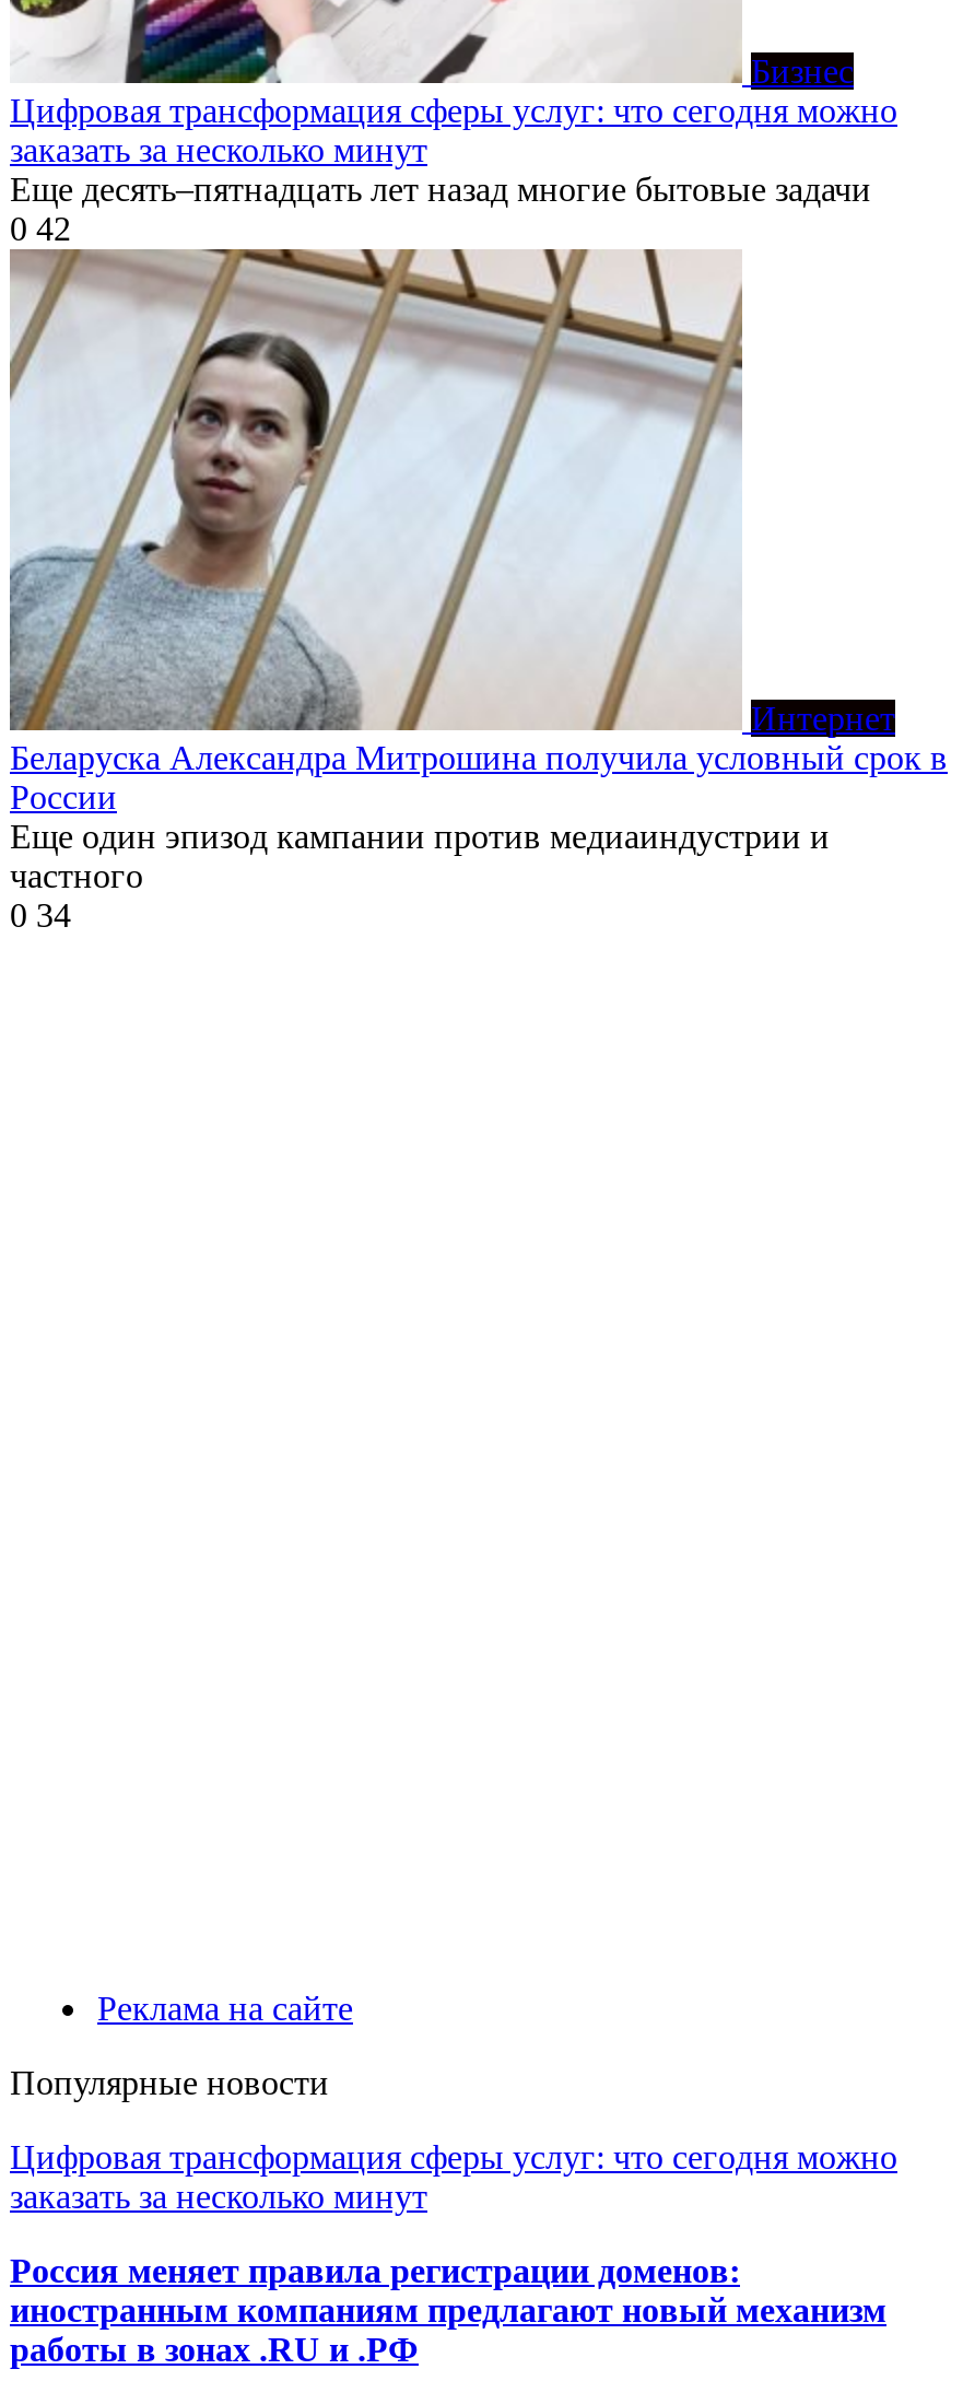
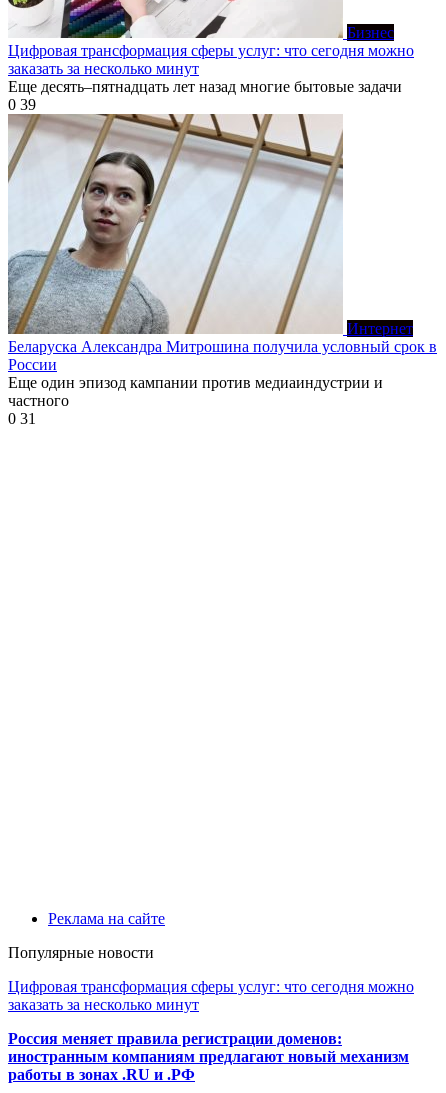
- 0 42
+ 0 39

- 0 34
+ 0 31
